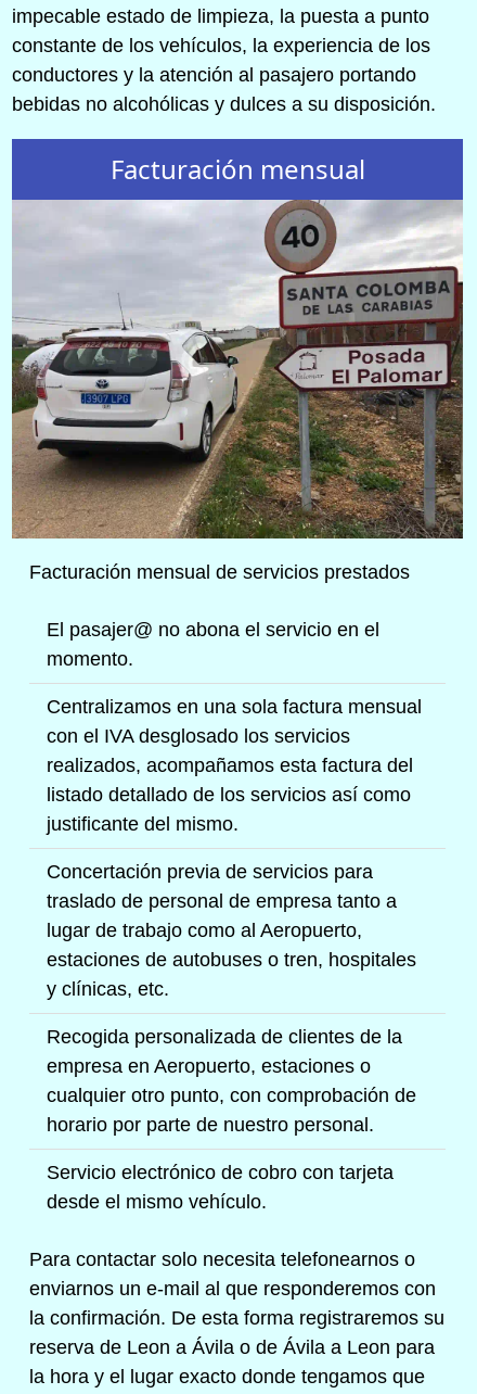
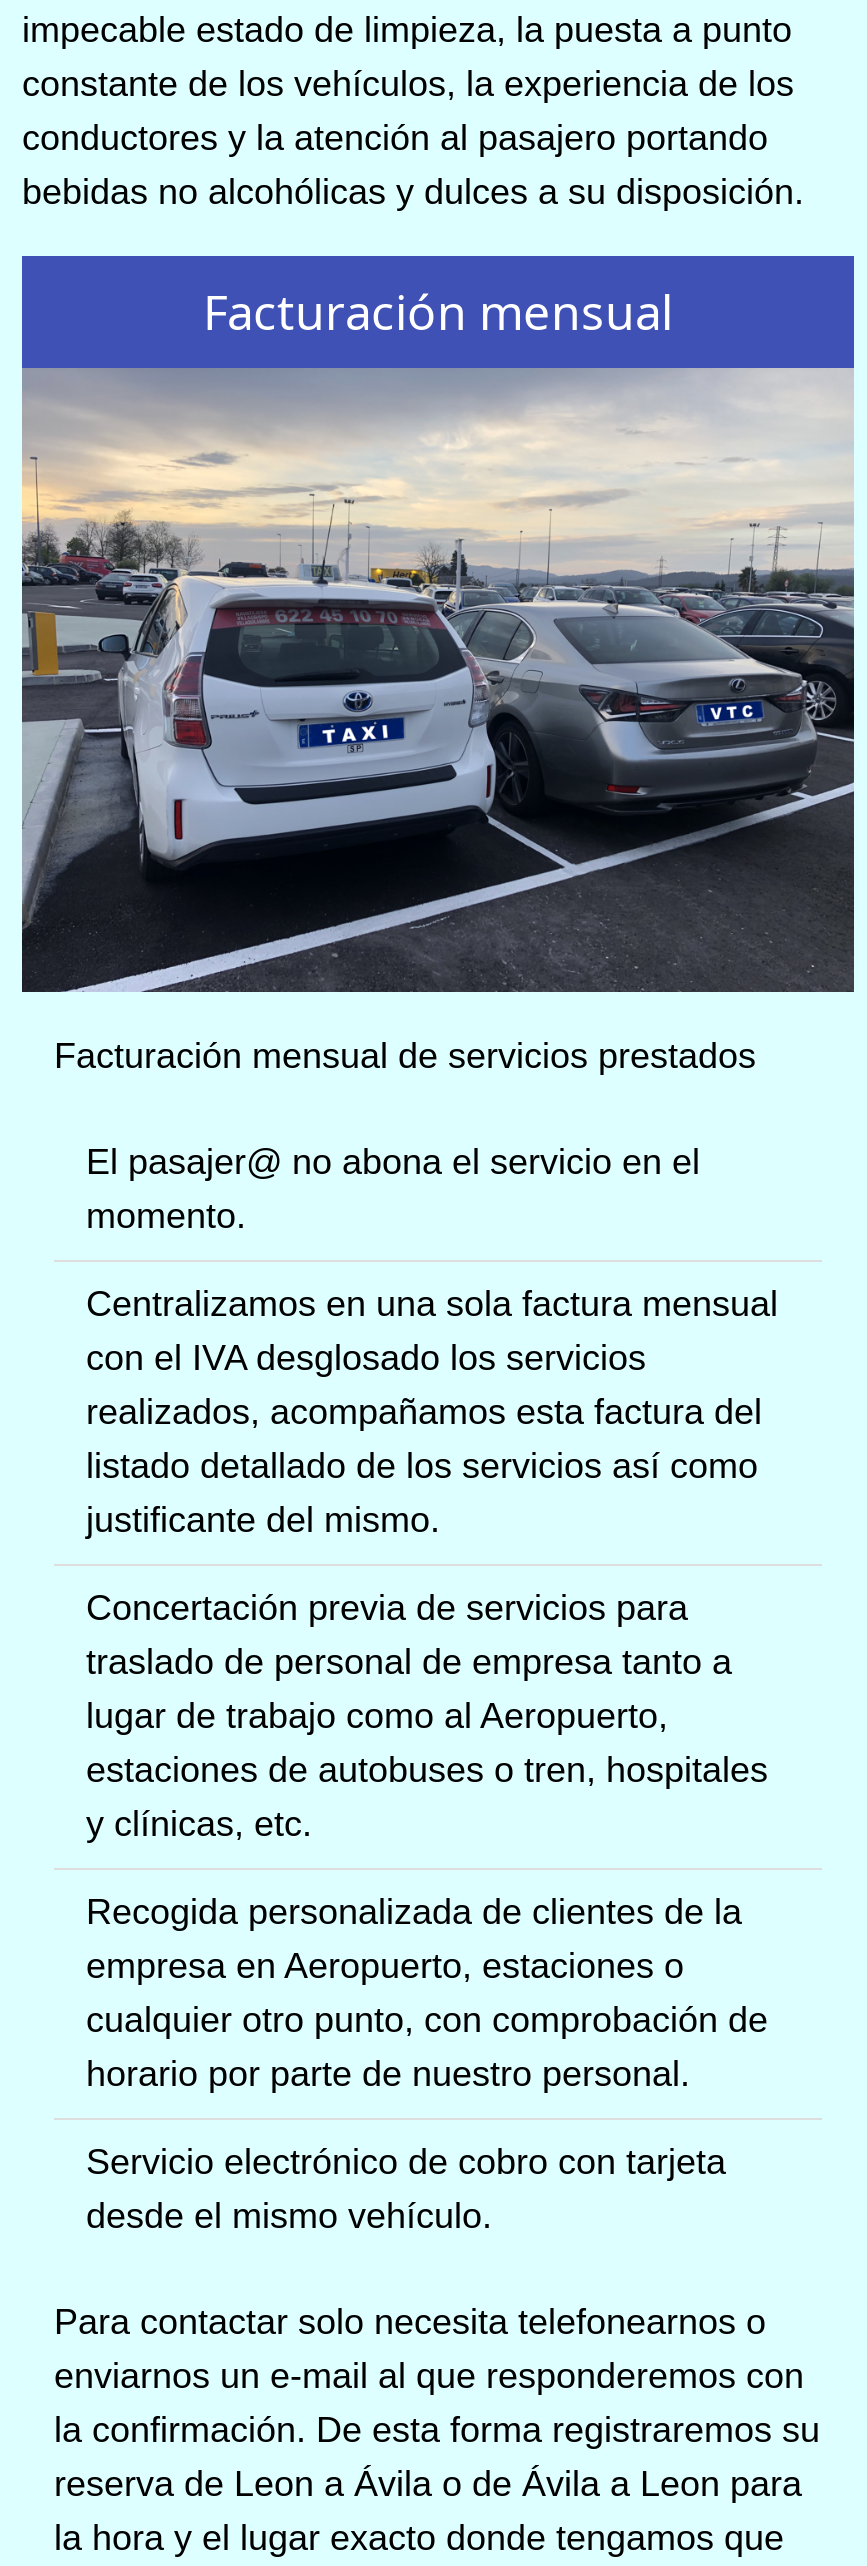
- [image]
+ [image]
